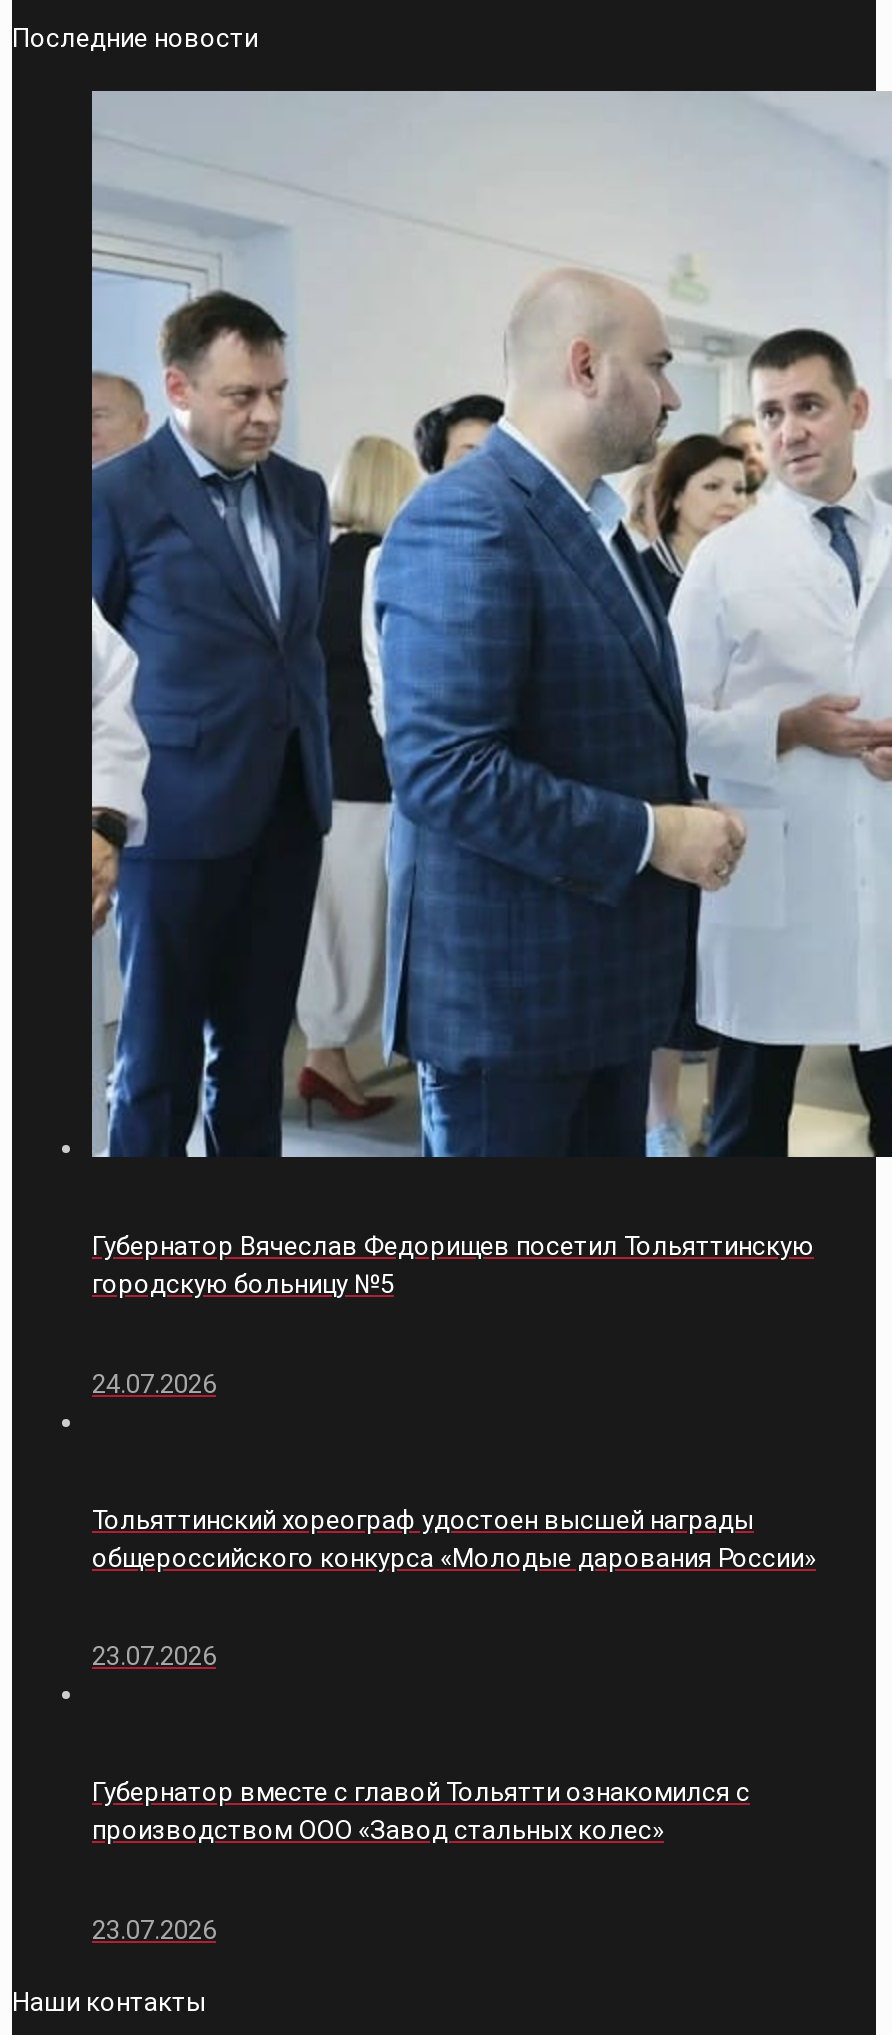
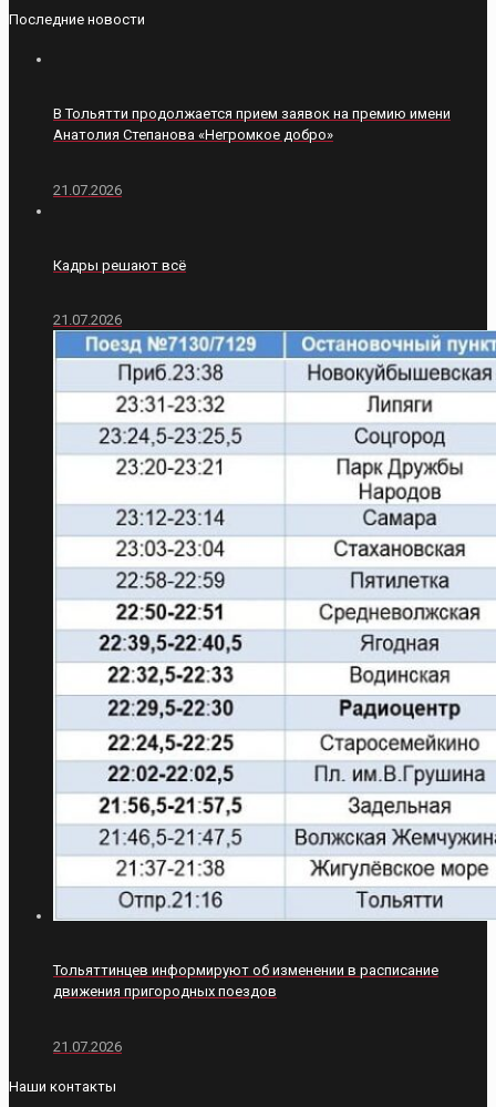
- [image]
- Губернатор Вячеслав Федорищев посетил Тольяттинскую
- городскую больницу №5
+ [image]
+ В Тольятти продолжается прием заявок на премию имени
+ Анатолия Степанова «Негромкое добро»

- 24.07.2026
+ 21.07.2026

- Тольяттинский хореограф удостоен высшей награды
- общероссийского конкурса «Молодые дарования России»
+ Кадры решают всё

- 23.07.2026
+ 21.07.2026

- Губернатор вместе с главой Тольятти ознакомился с
- производством ООО «Завод стальных колес»
+ Тольяттинцев информируют об изменении в расписание
+ движения пригородных поездов

- 23.07.2026
+ 21.07.2026
